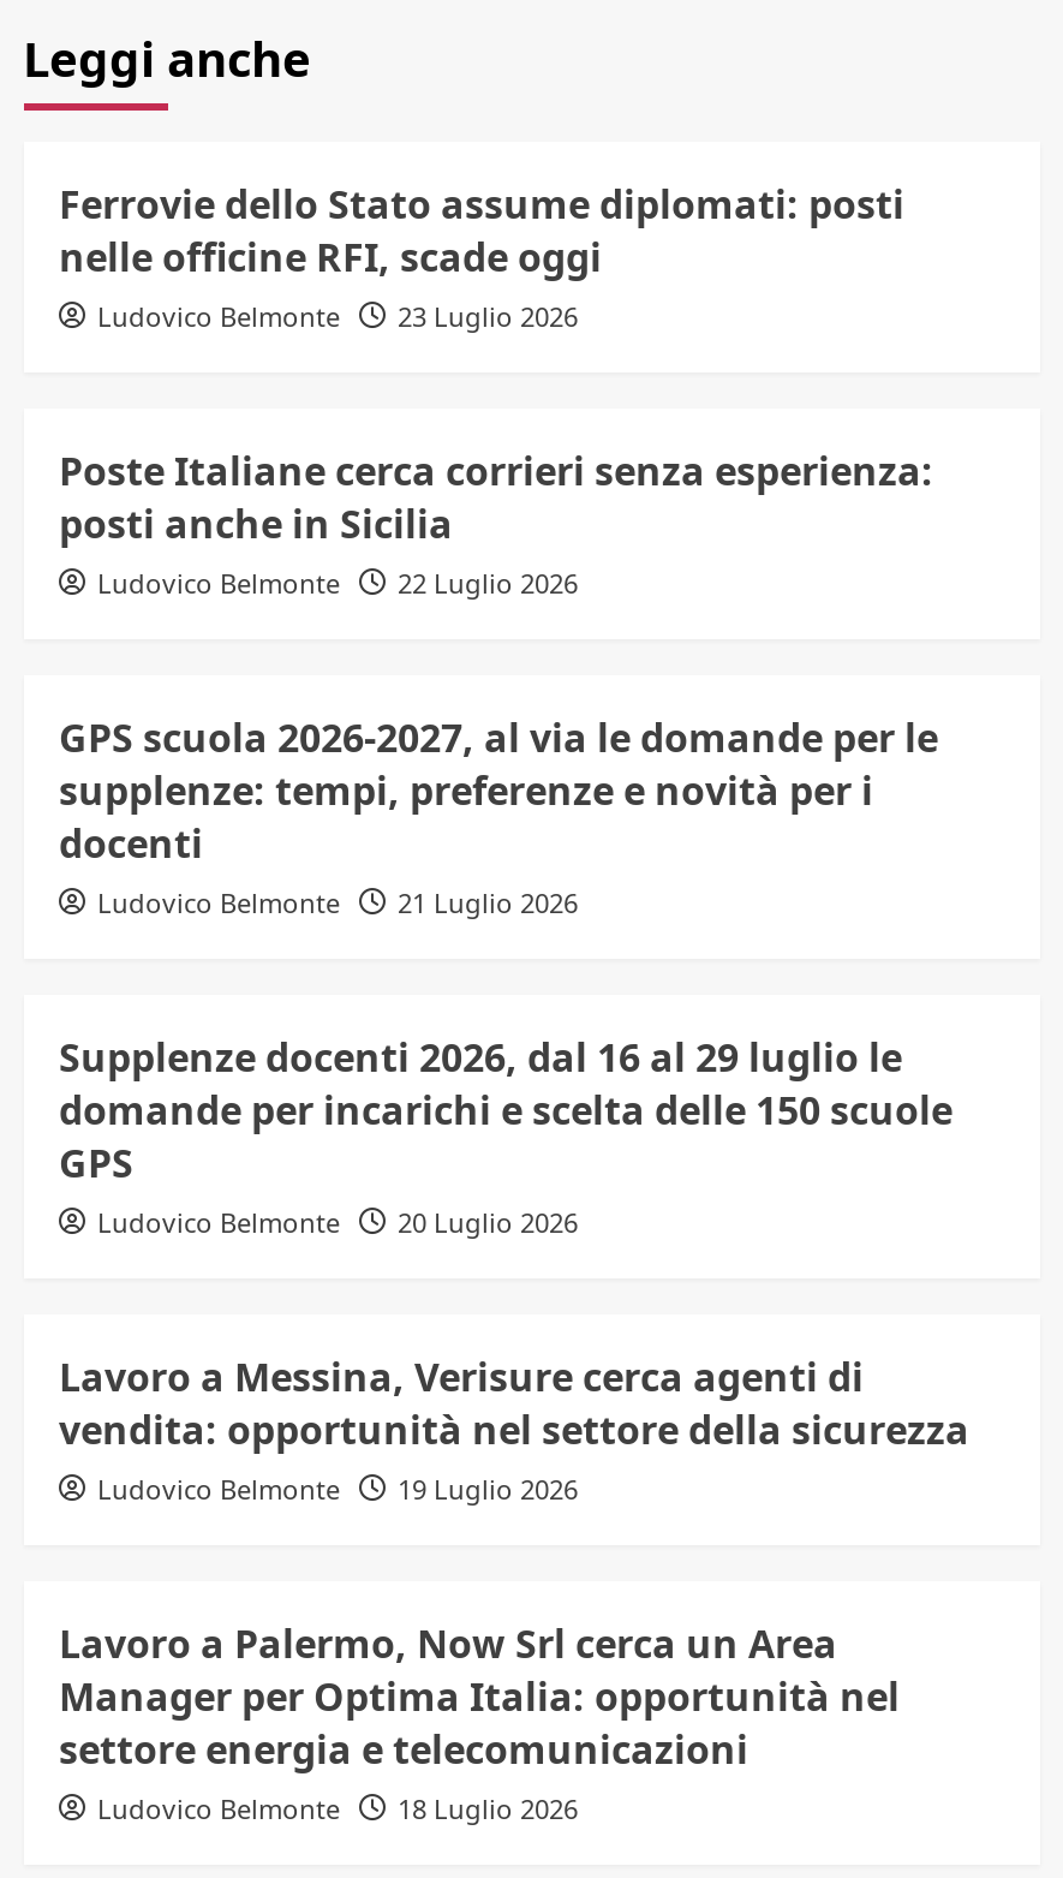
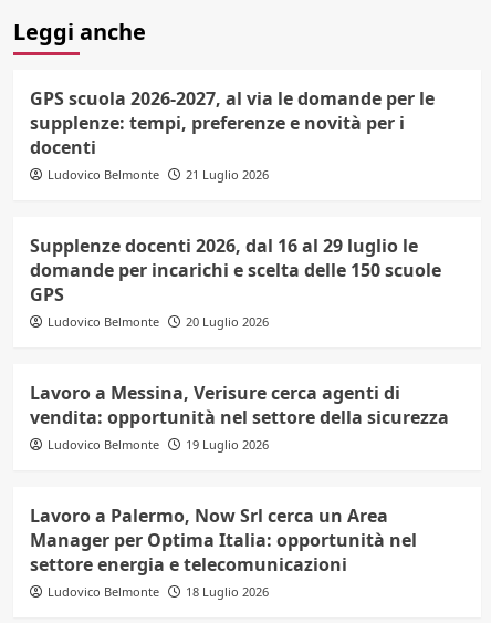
- Ferrovie dello Stato assume diplomati: posti
- nelle officine RFI, scade oggi
- Ludovico Belmonte
- 23 Luglio 2026
- Poste Italiane cerca corrieri senza esperienza:
- posti anche in Sicilia
- Ludovico Belmonte
- 22 Luglio 2026
